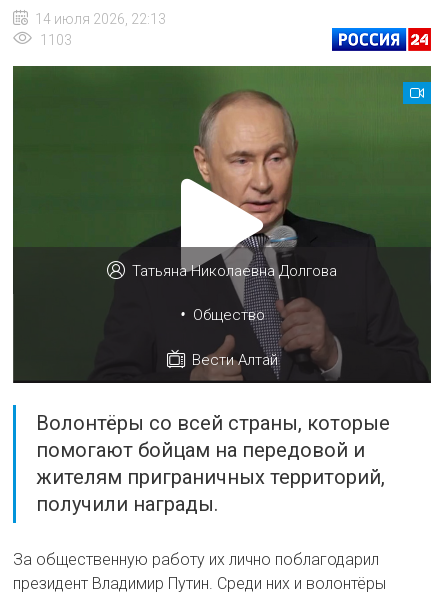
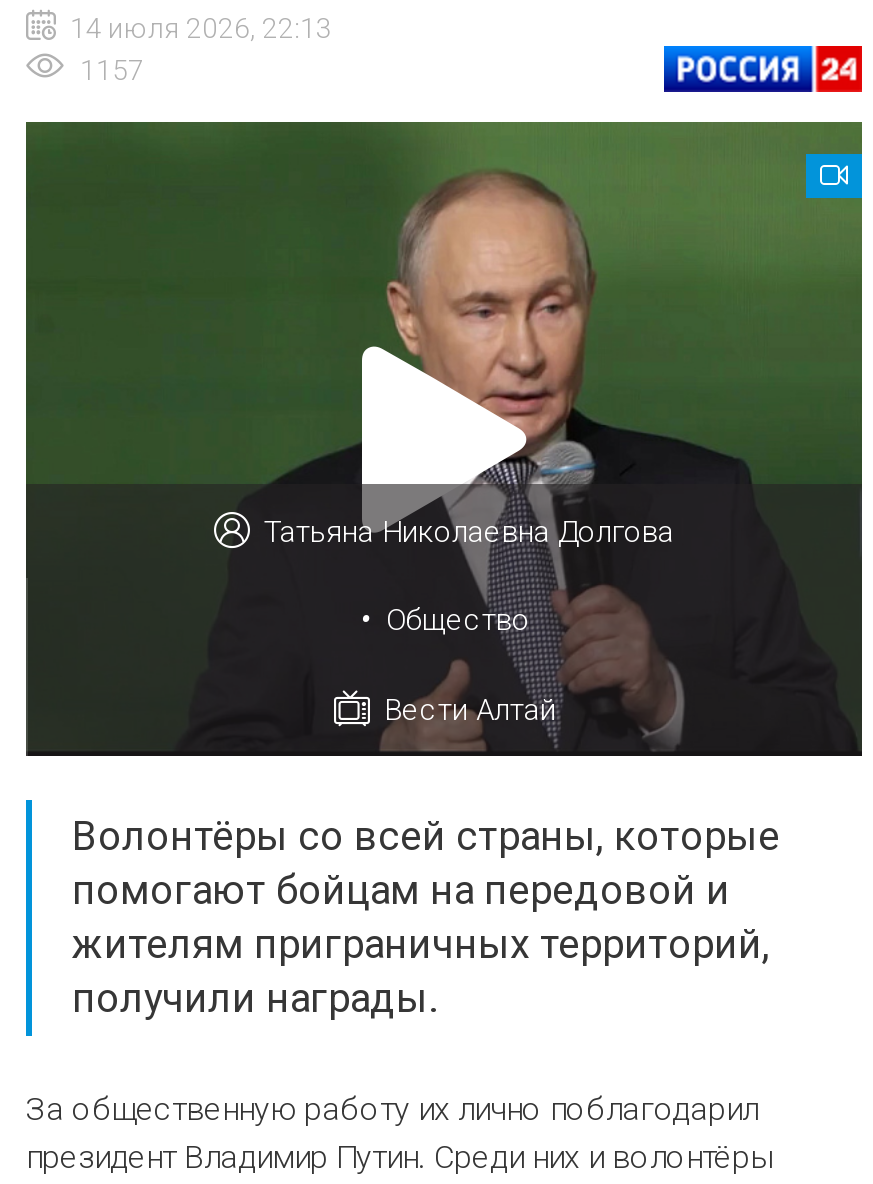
- 1103
+ 1157
